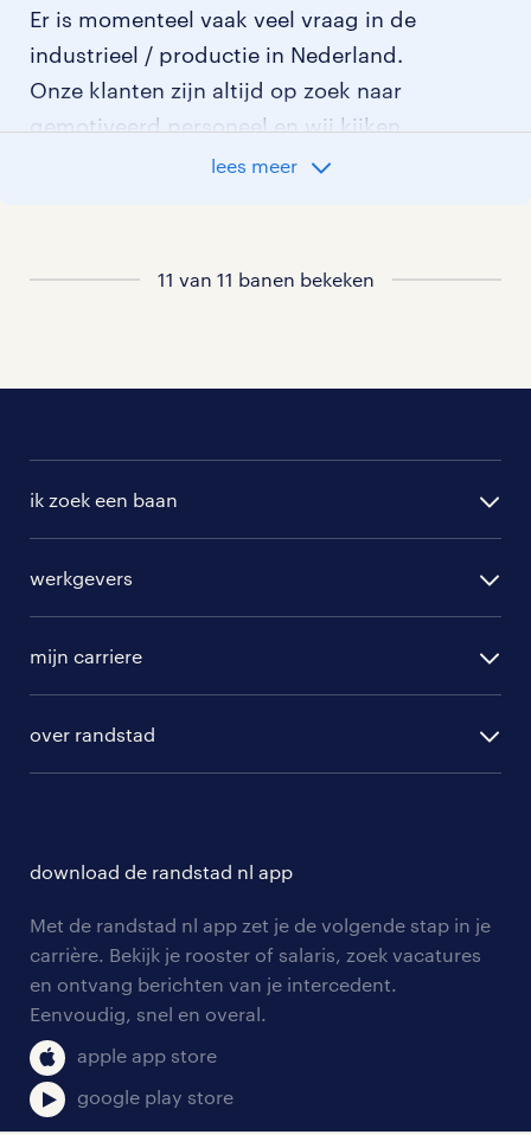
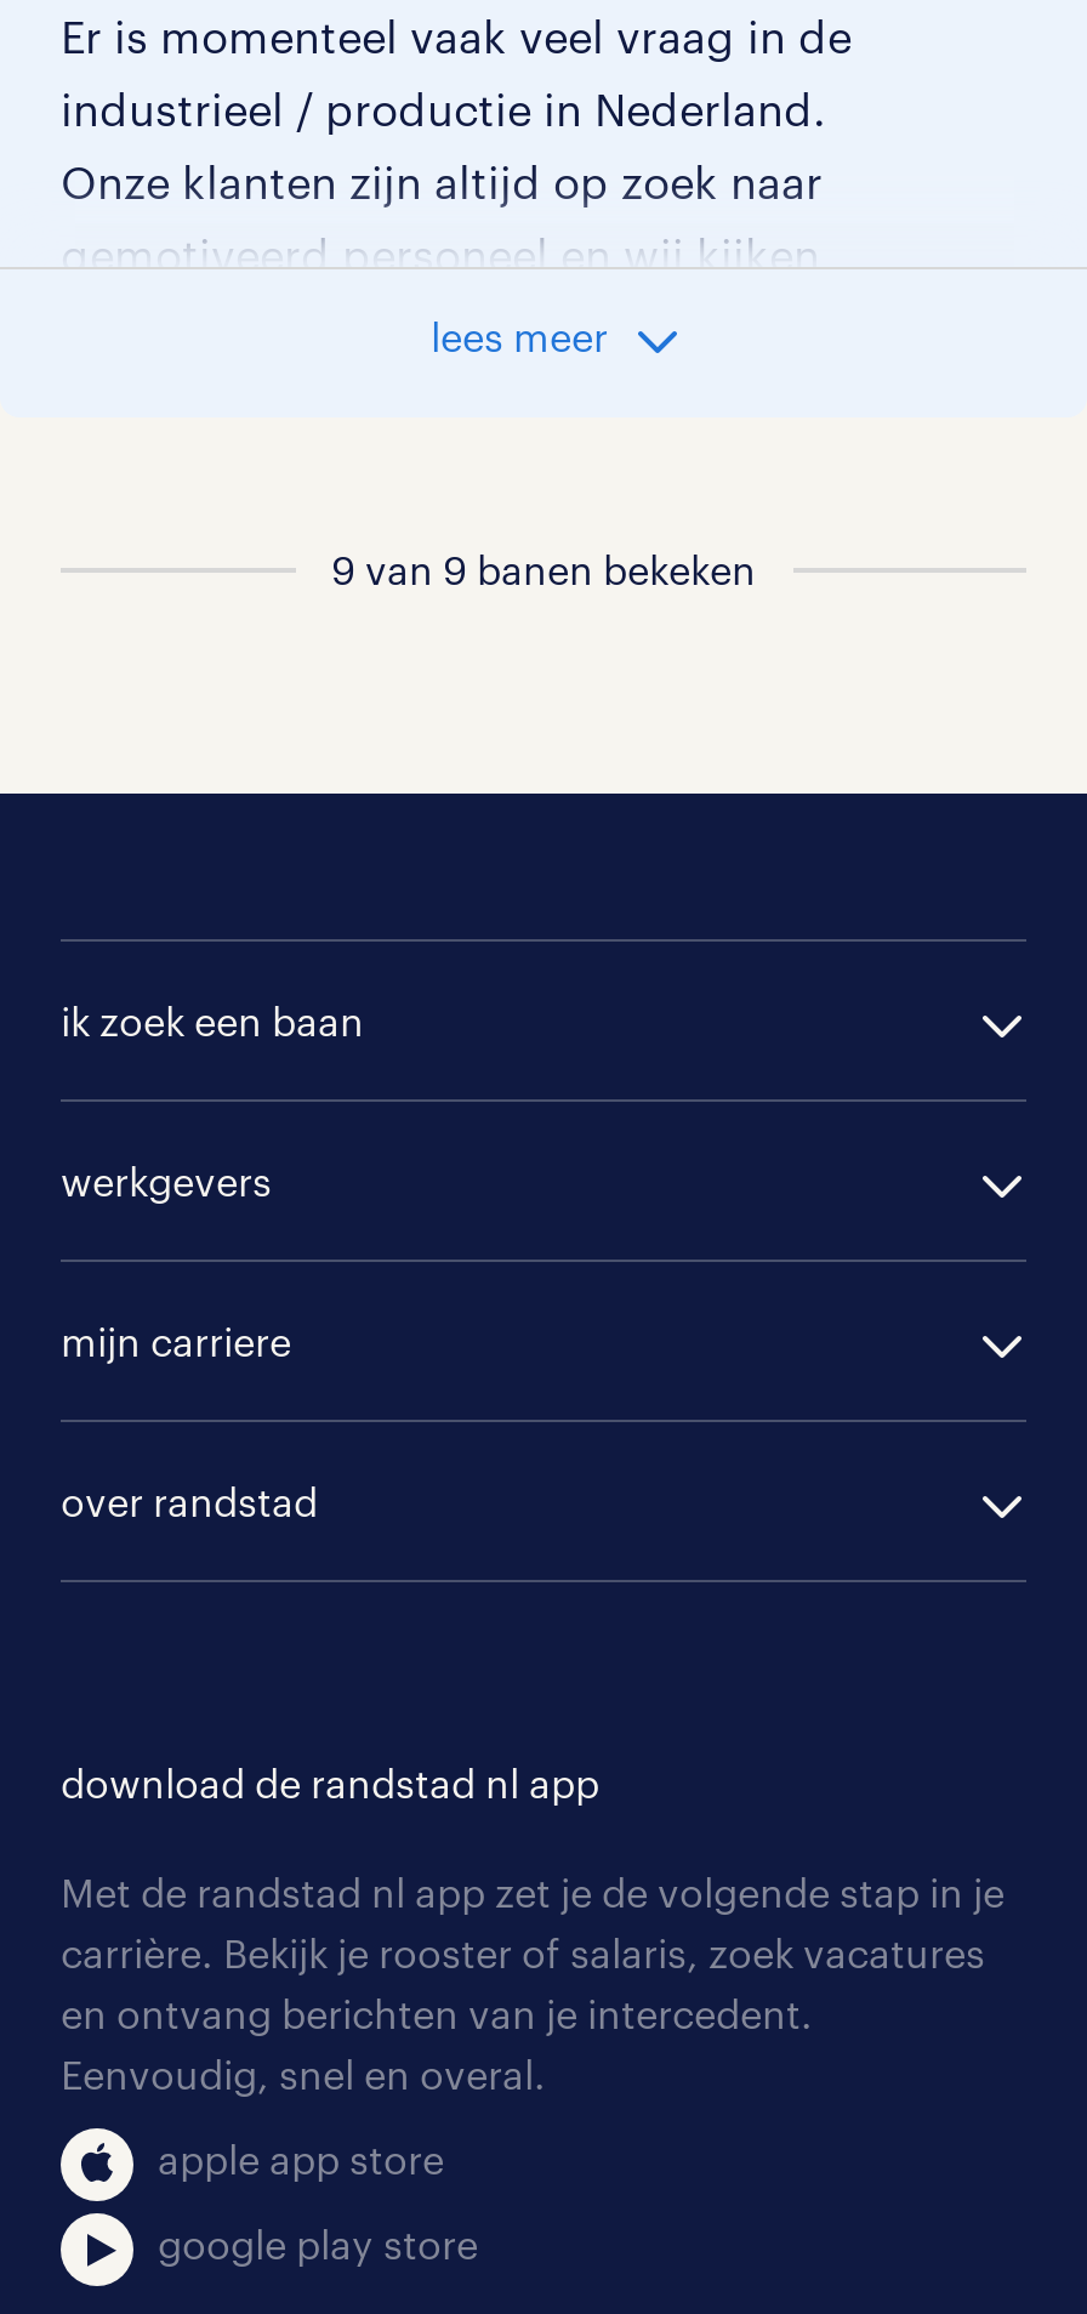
- 11 van 11 banen bekeken
+ 9 van 9 banen bekeken
